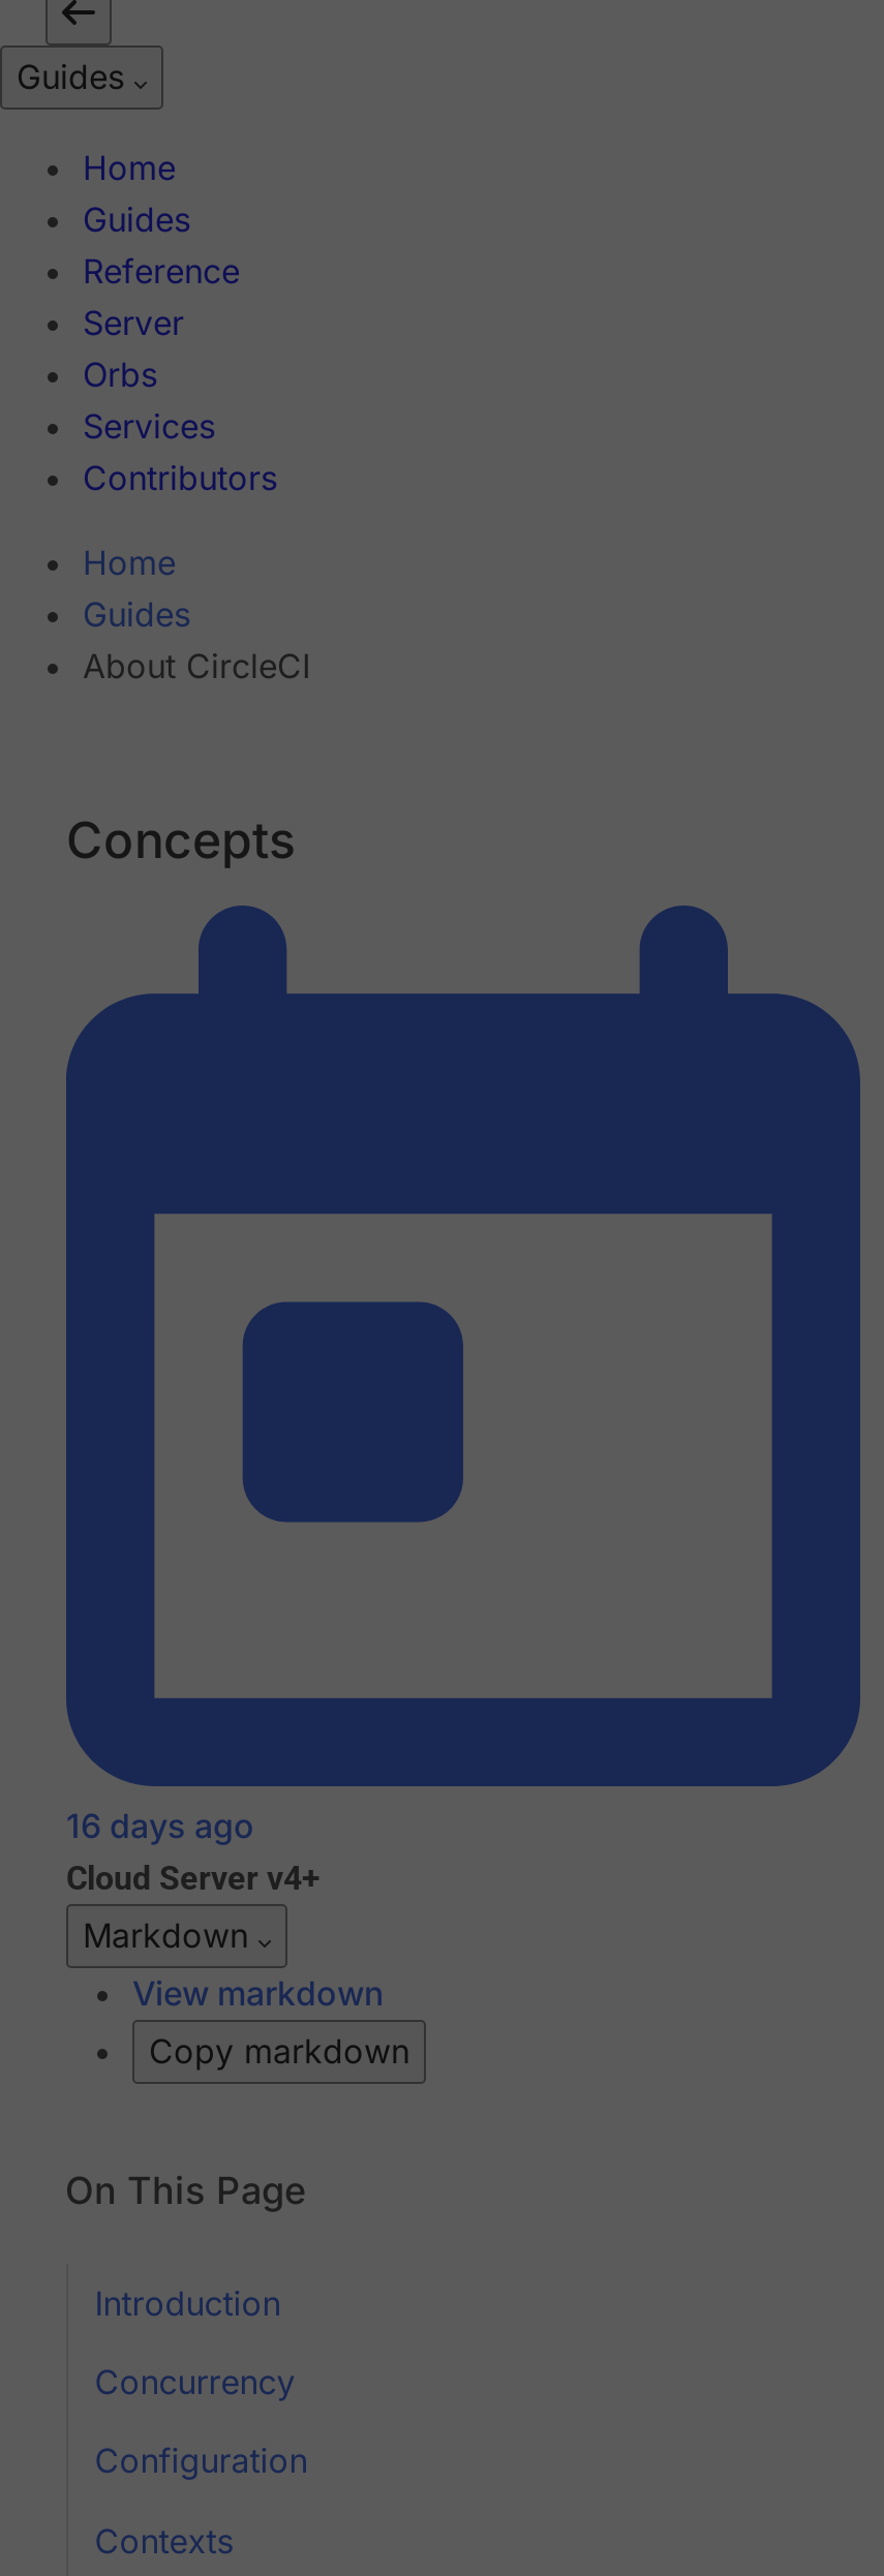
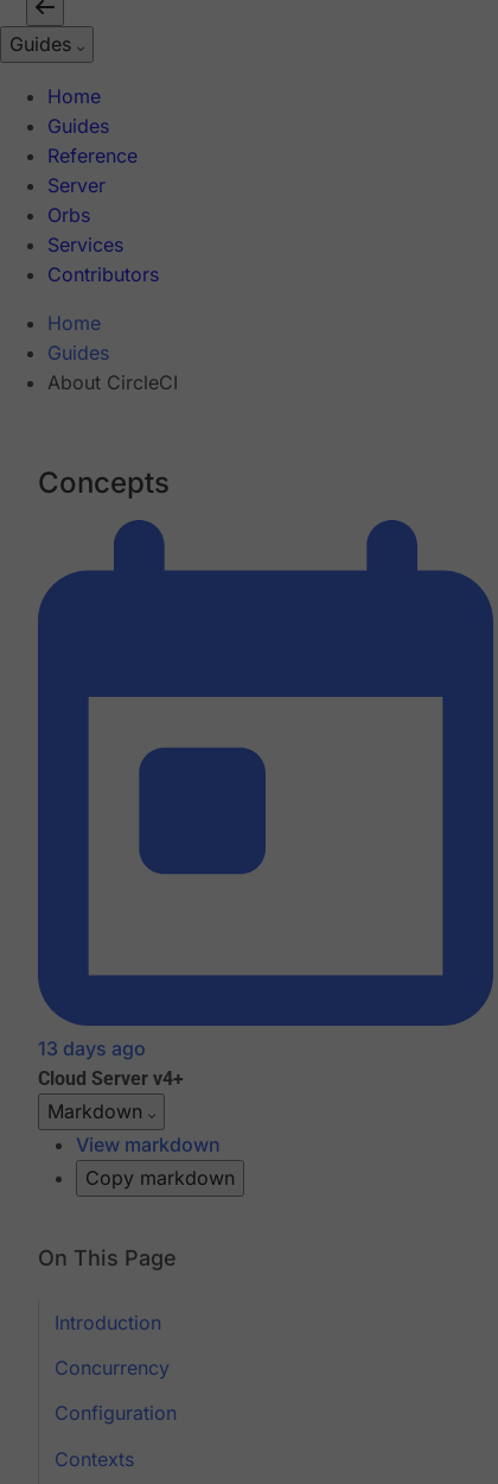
- 16 days ago
+ 13 days ago
